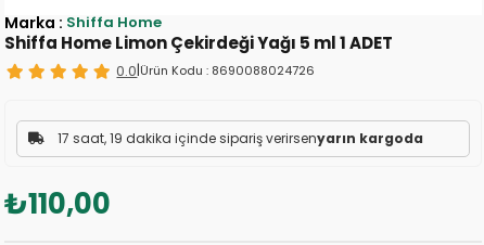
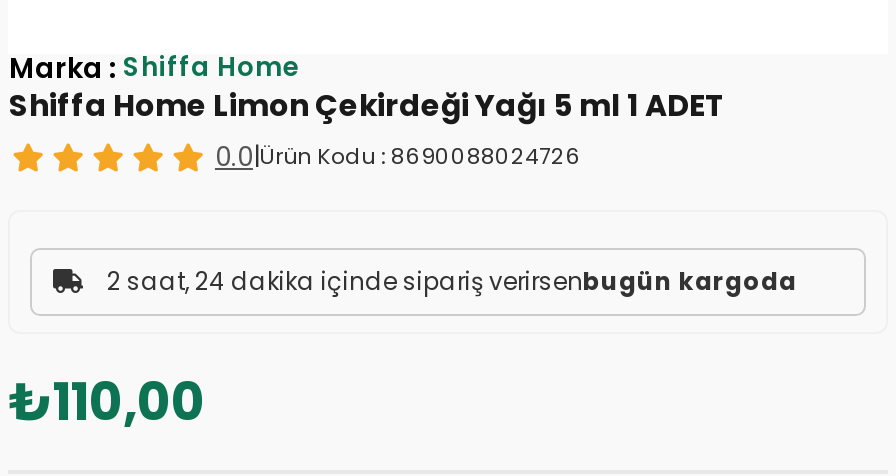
- 17 saat, 19 dakika içinde sipariş verirsenyarın kargoda
+ 2 saat, 24 dakika içinde sipariş verirsenbugün kargoda
